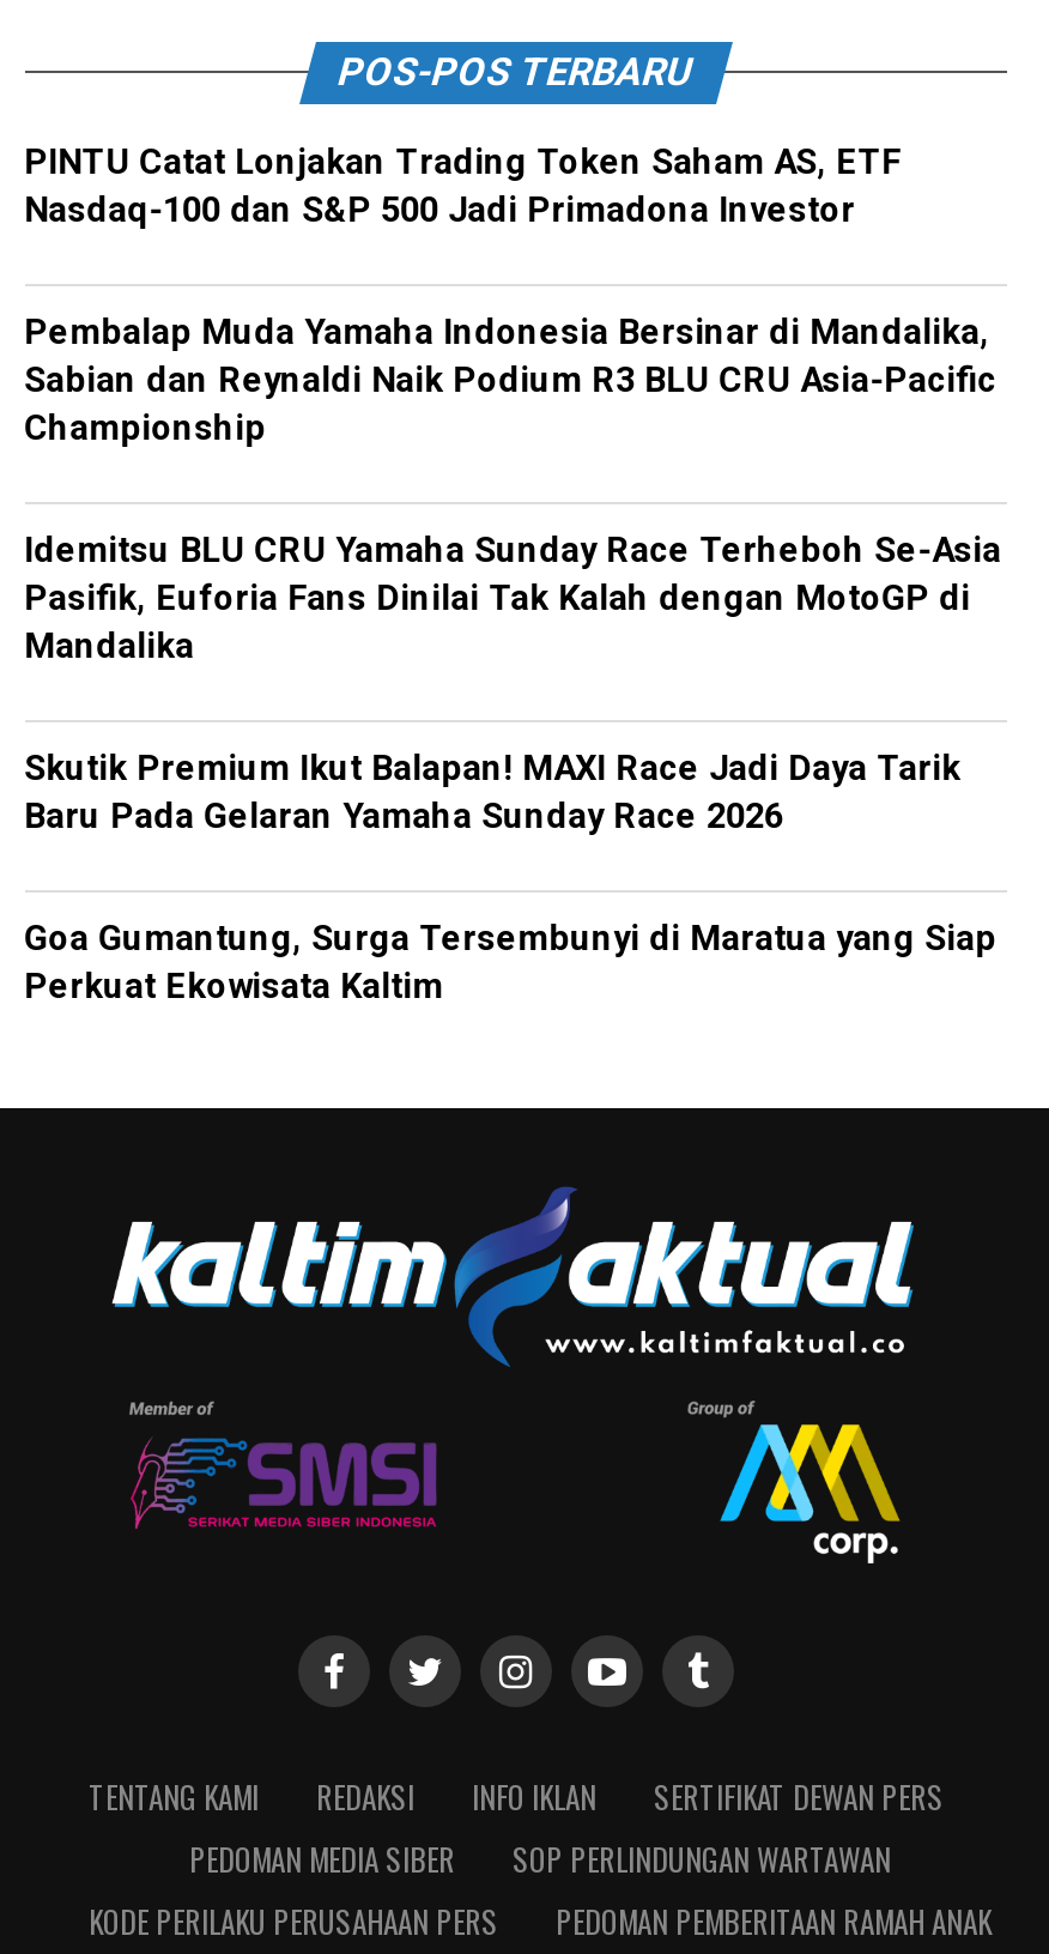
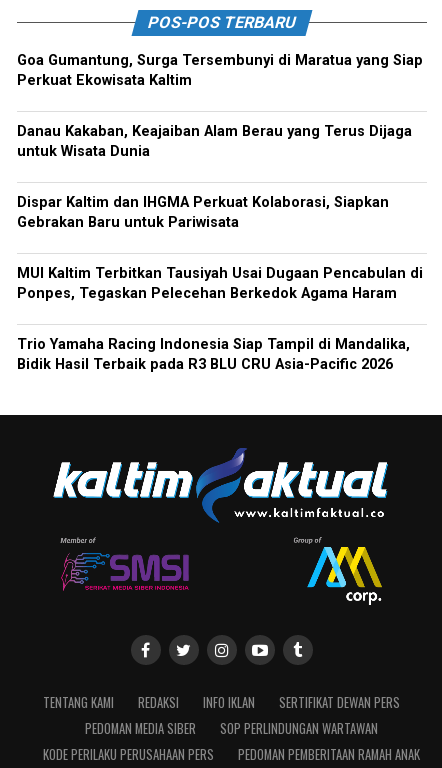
- PINTU Catat Lonjakan Trading Token Saham AS, ETF
- Nasdaq-100 dan S&P 500 Jadi Primadona Investor
- Pembalap Muda Yamaha Indonesia Bersinar di Mandalika,
- Sabian dan Reynaldi Naik Podium R3 BLU CRU Asia-Pacific
- Championship
- Idemitsu BLU CRU Yamaha Sunday Race Terheboh Se-Asia
- Pasifik, Euforia Fans Dinilai Tak Kalah dengan MotoGP di
- Mandalika
- Skutik Premium Ikut Balapan! MAXI Race Jadi Daya Tarik
- Baru Pada Gelaran Yamaha Sunday Race 2026

moved up: Goa Gumantung, Surga Tersembunyi di Maratua yang Siap | Perkuat Ekowisata Kaltim

+ Danau Kakaban, Keajaiban Alam Berau yang Terus Dijaga
+ untuk Wisata Dunia
+ Dispar Kaltim dan IHGMA Perkuat Kolaborasi, Siapkan
+ Gebrakan Baru untuk Pariwisata
+ MUI Kaltim Terbitkan Tausiyah Usai Dugaan Pencabulan di
+ Ponpes, Tegaskan Pelecehan Berkedok Agama Haram
+ Trio Yamaha Racing Indonesia Siap Tampil di Mandalika,
+ Bidik Hasil Terbaik pada R3 BLU CRU Asia-Pacific 2026
